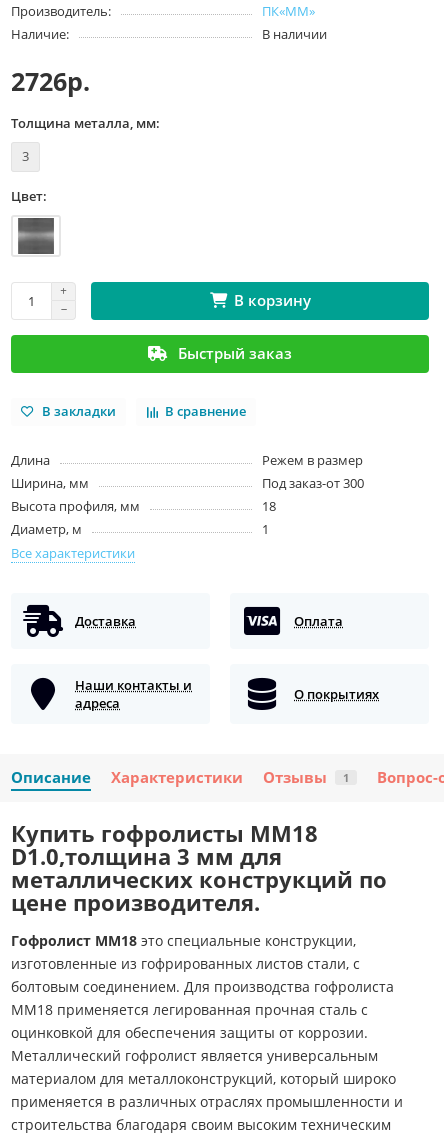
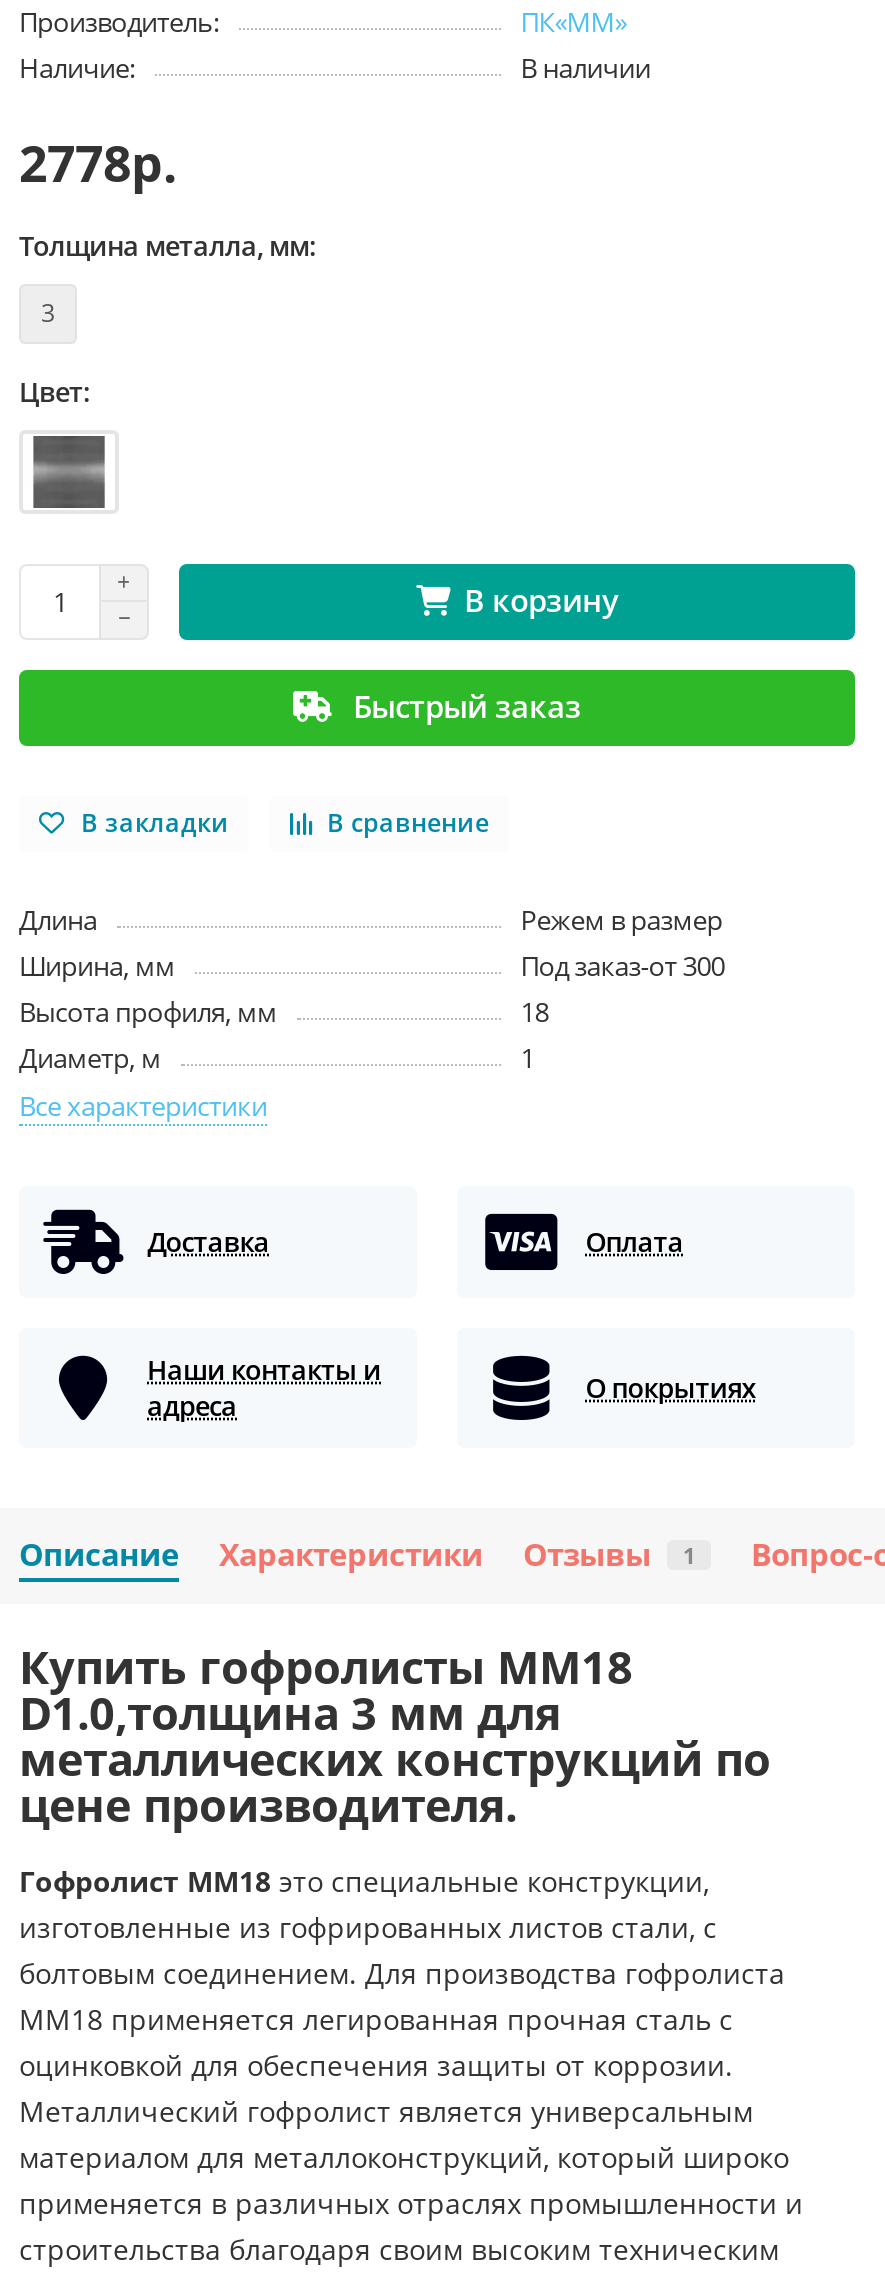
- 2726р.
+ 2778р.
